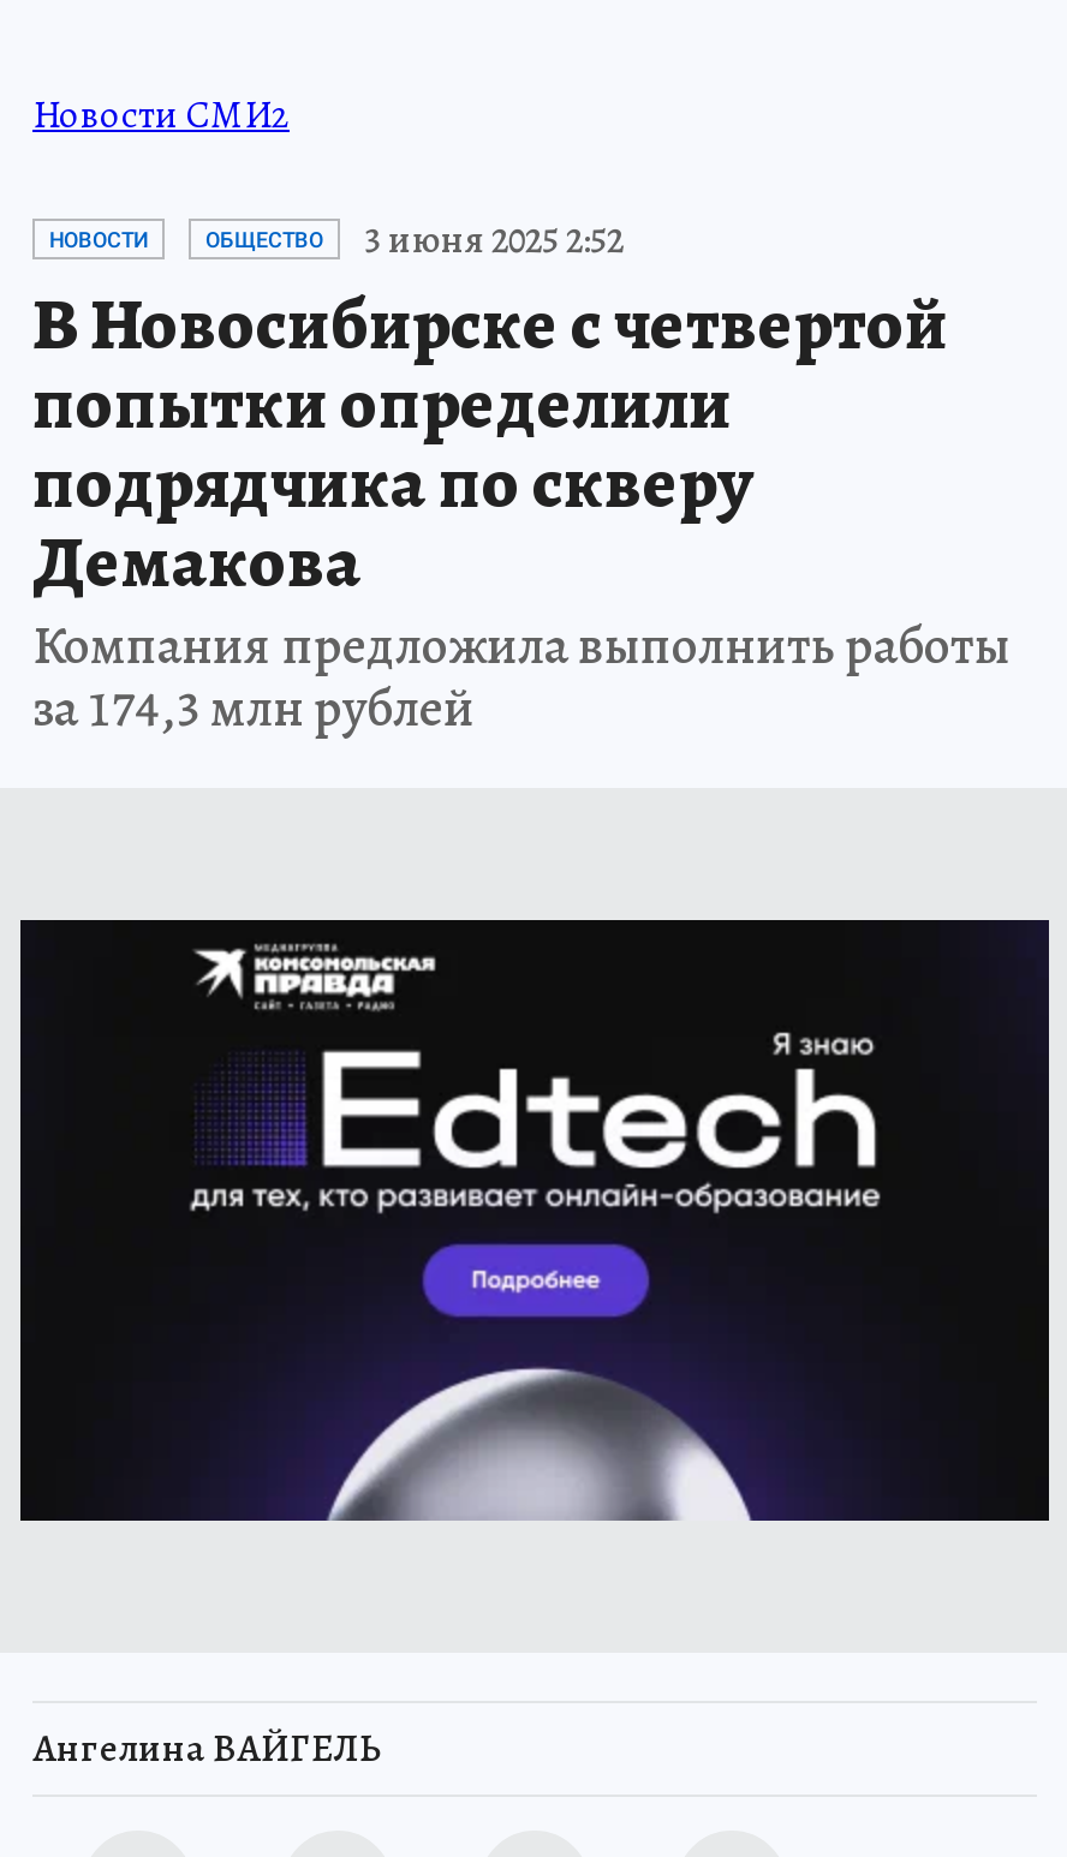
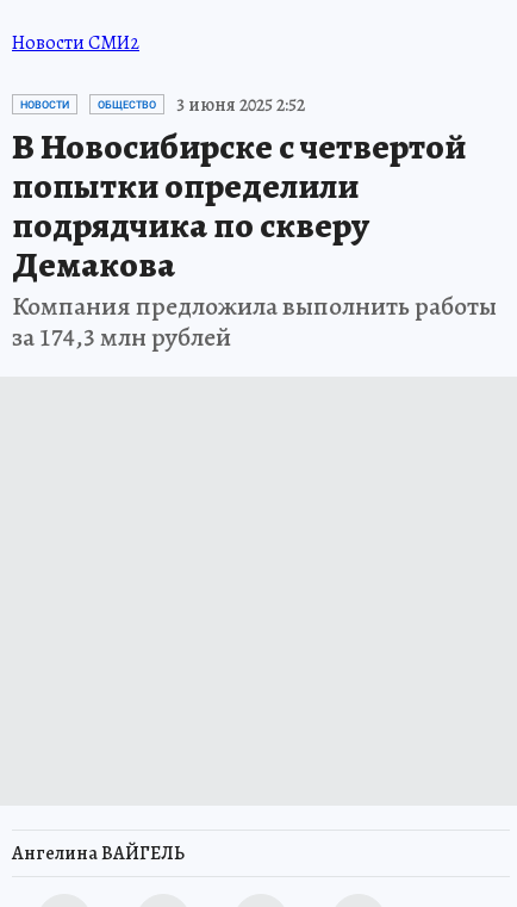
- [image]
